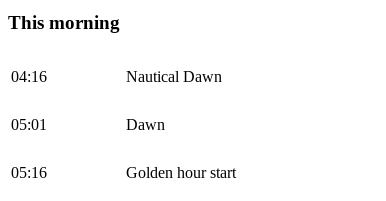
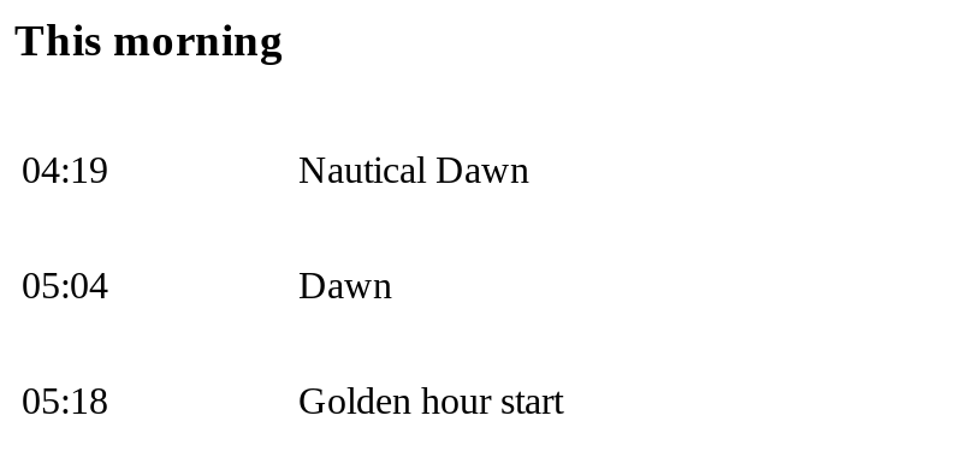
- 04:16
+ 04:19

- 05:01
+ 05:04

- 05:16
+ 05:18
